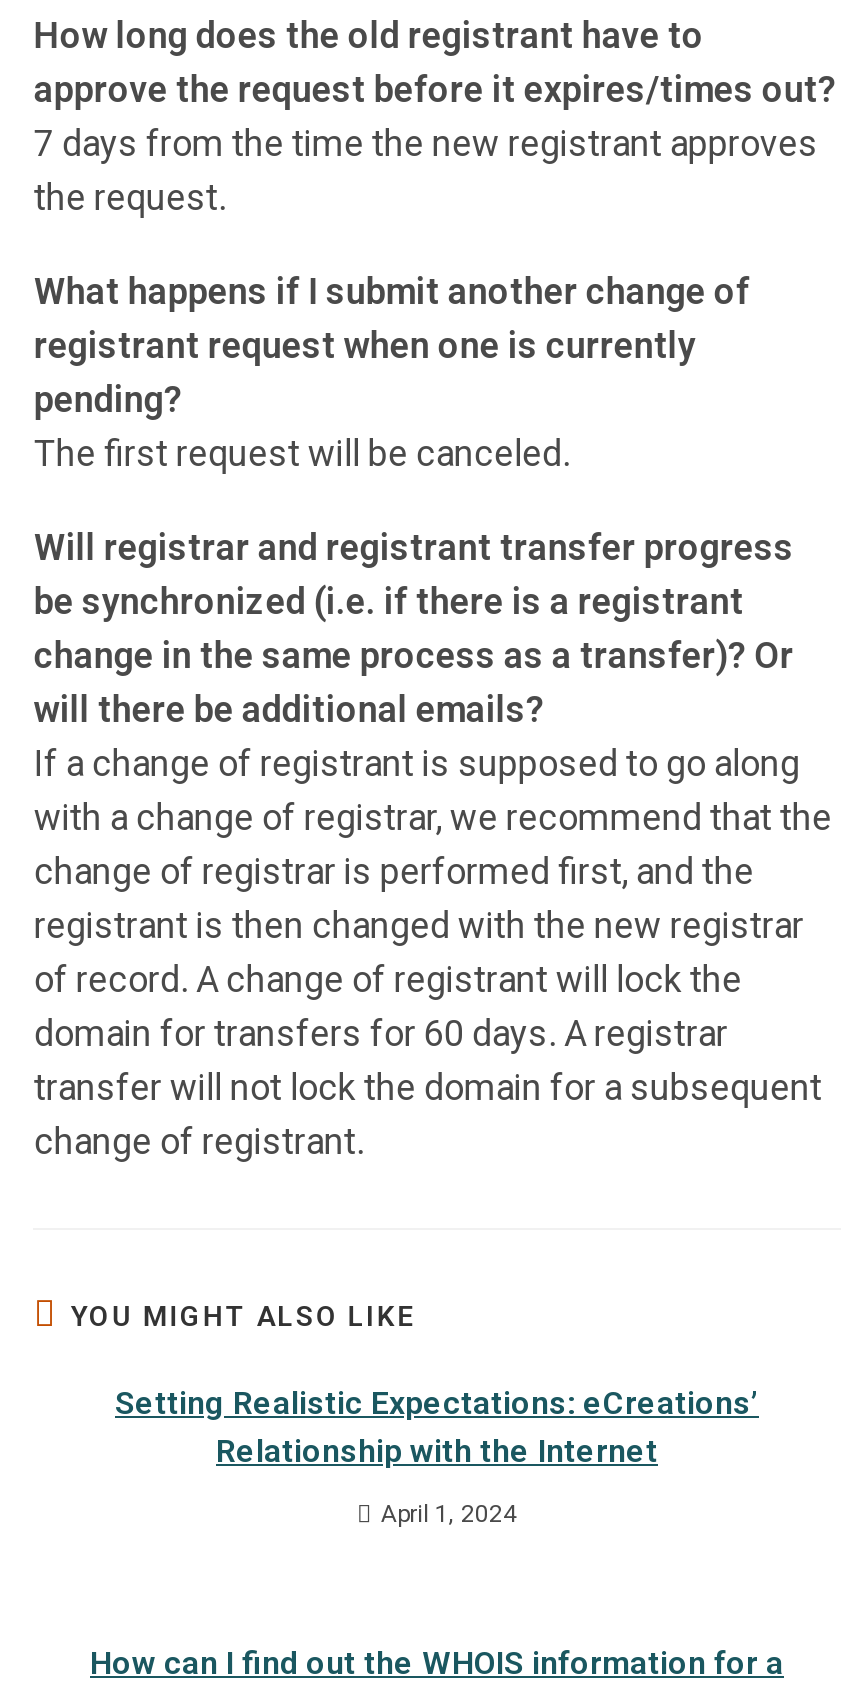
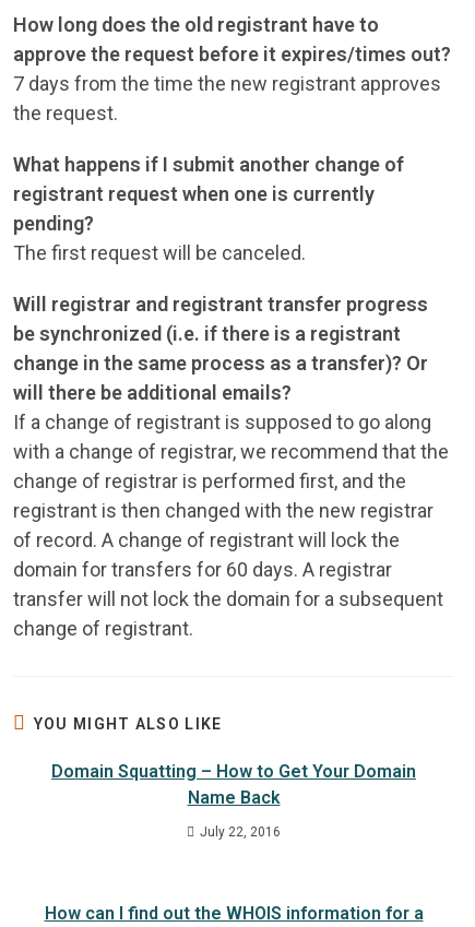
- Setting Realistic Expectations: eCreations’
- Relationship with the Internet
+ Domain Squatting – How to Get Your Domain
+ Name Back

- April 1, 2024
+ July 22, 2016
